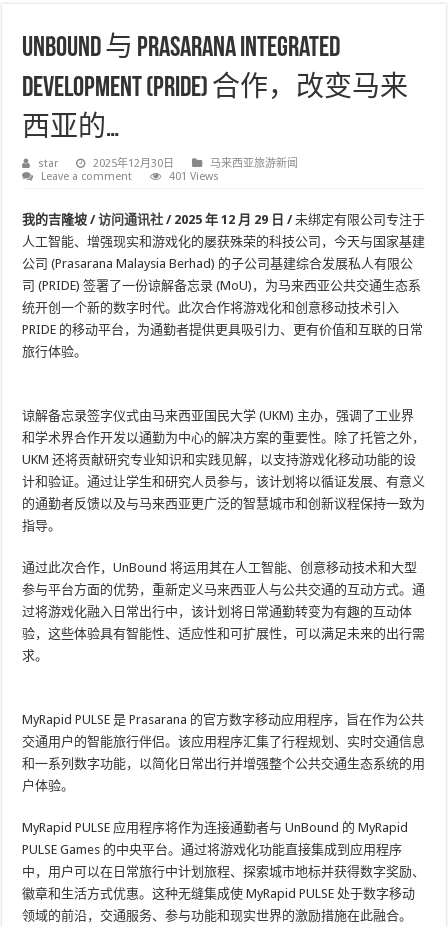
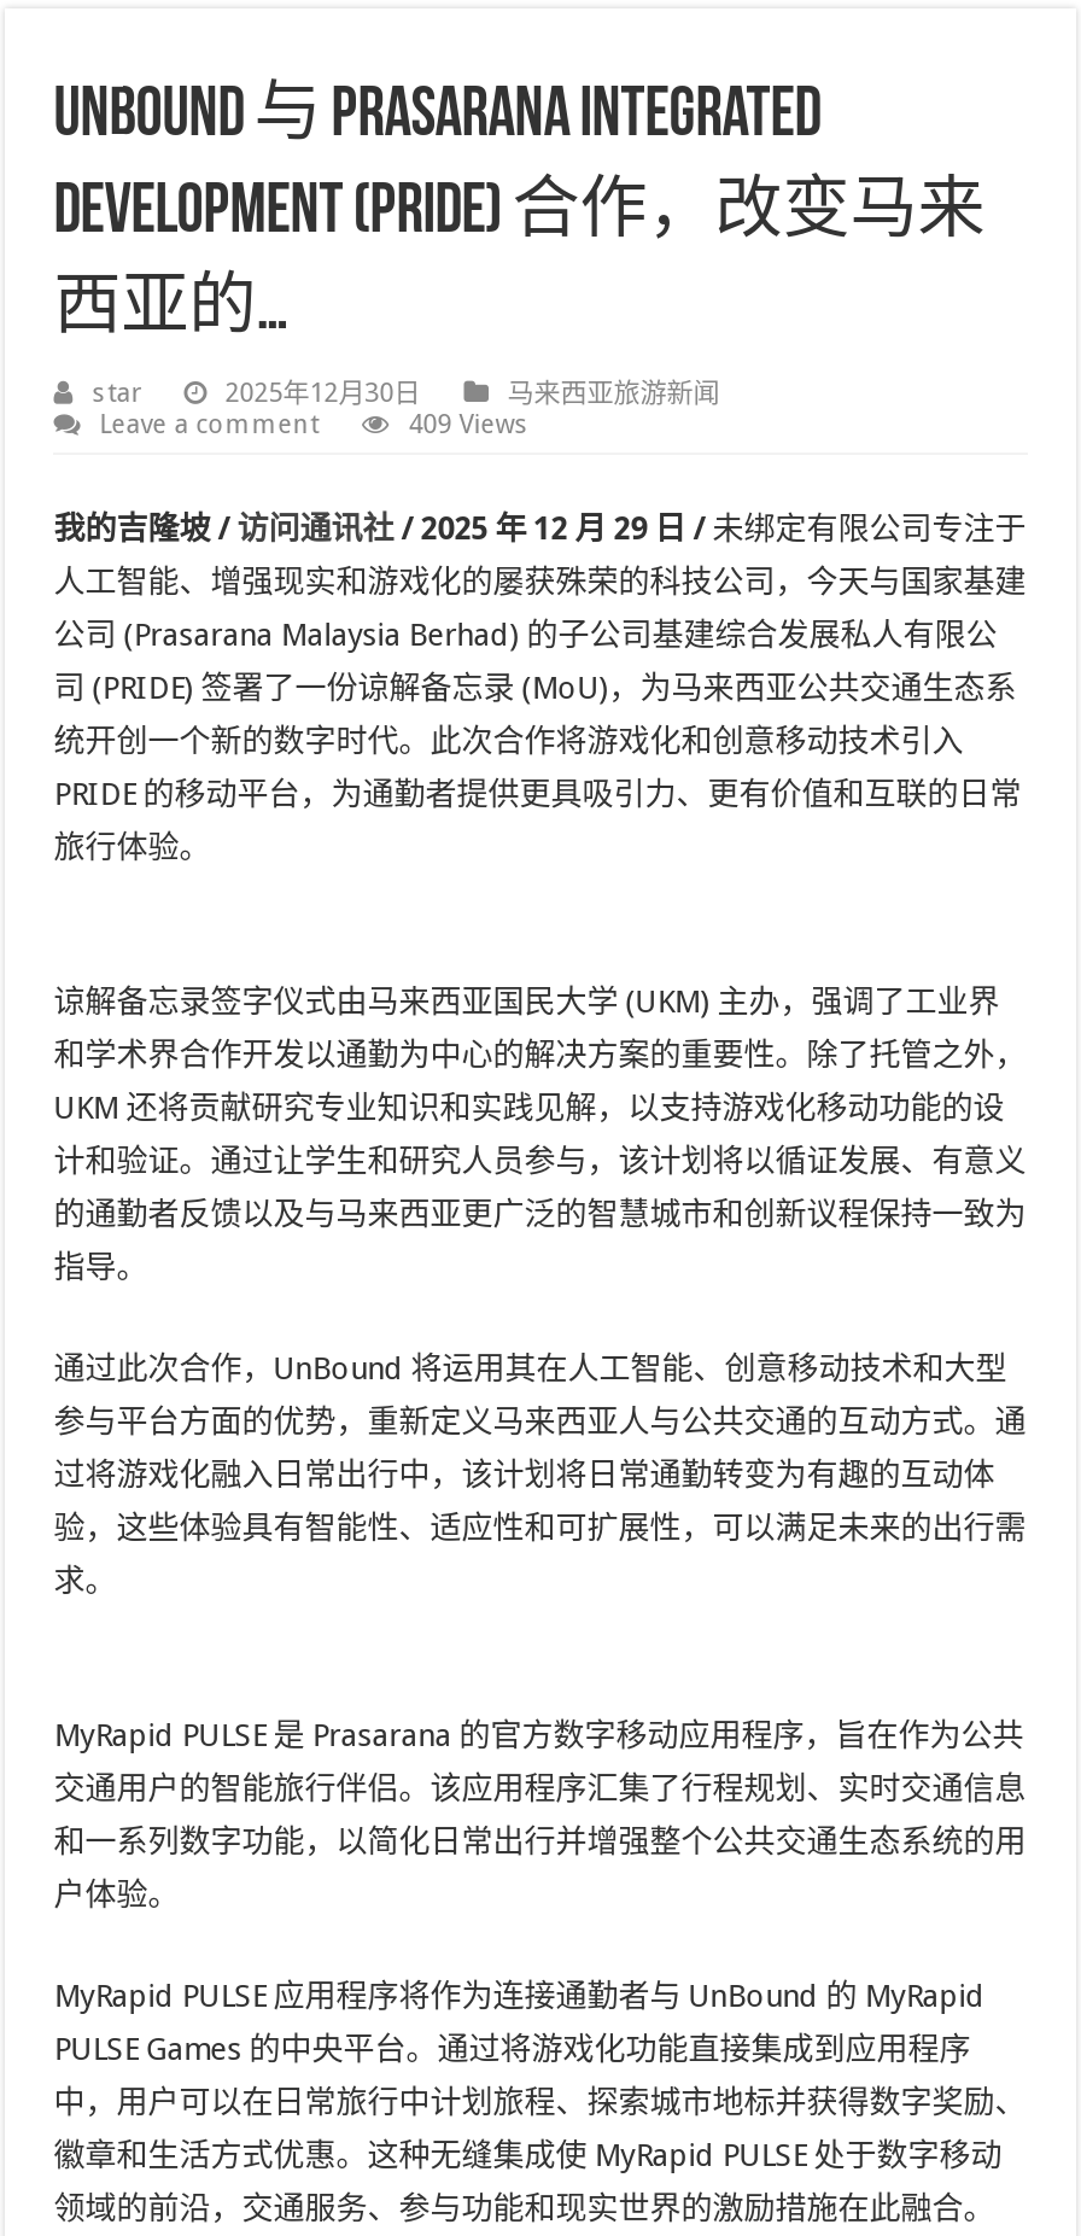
- 401 Views
+ 409 Views
